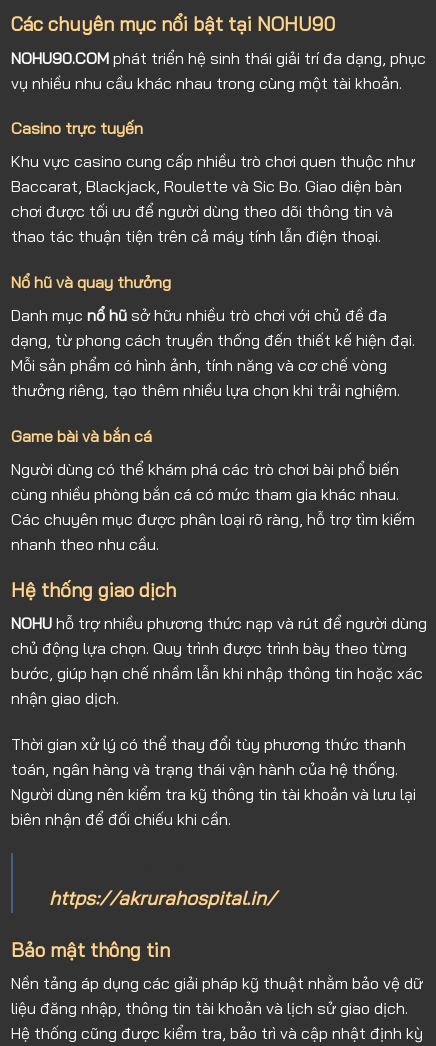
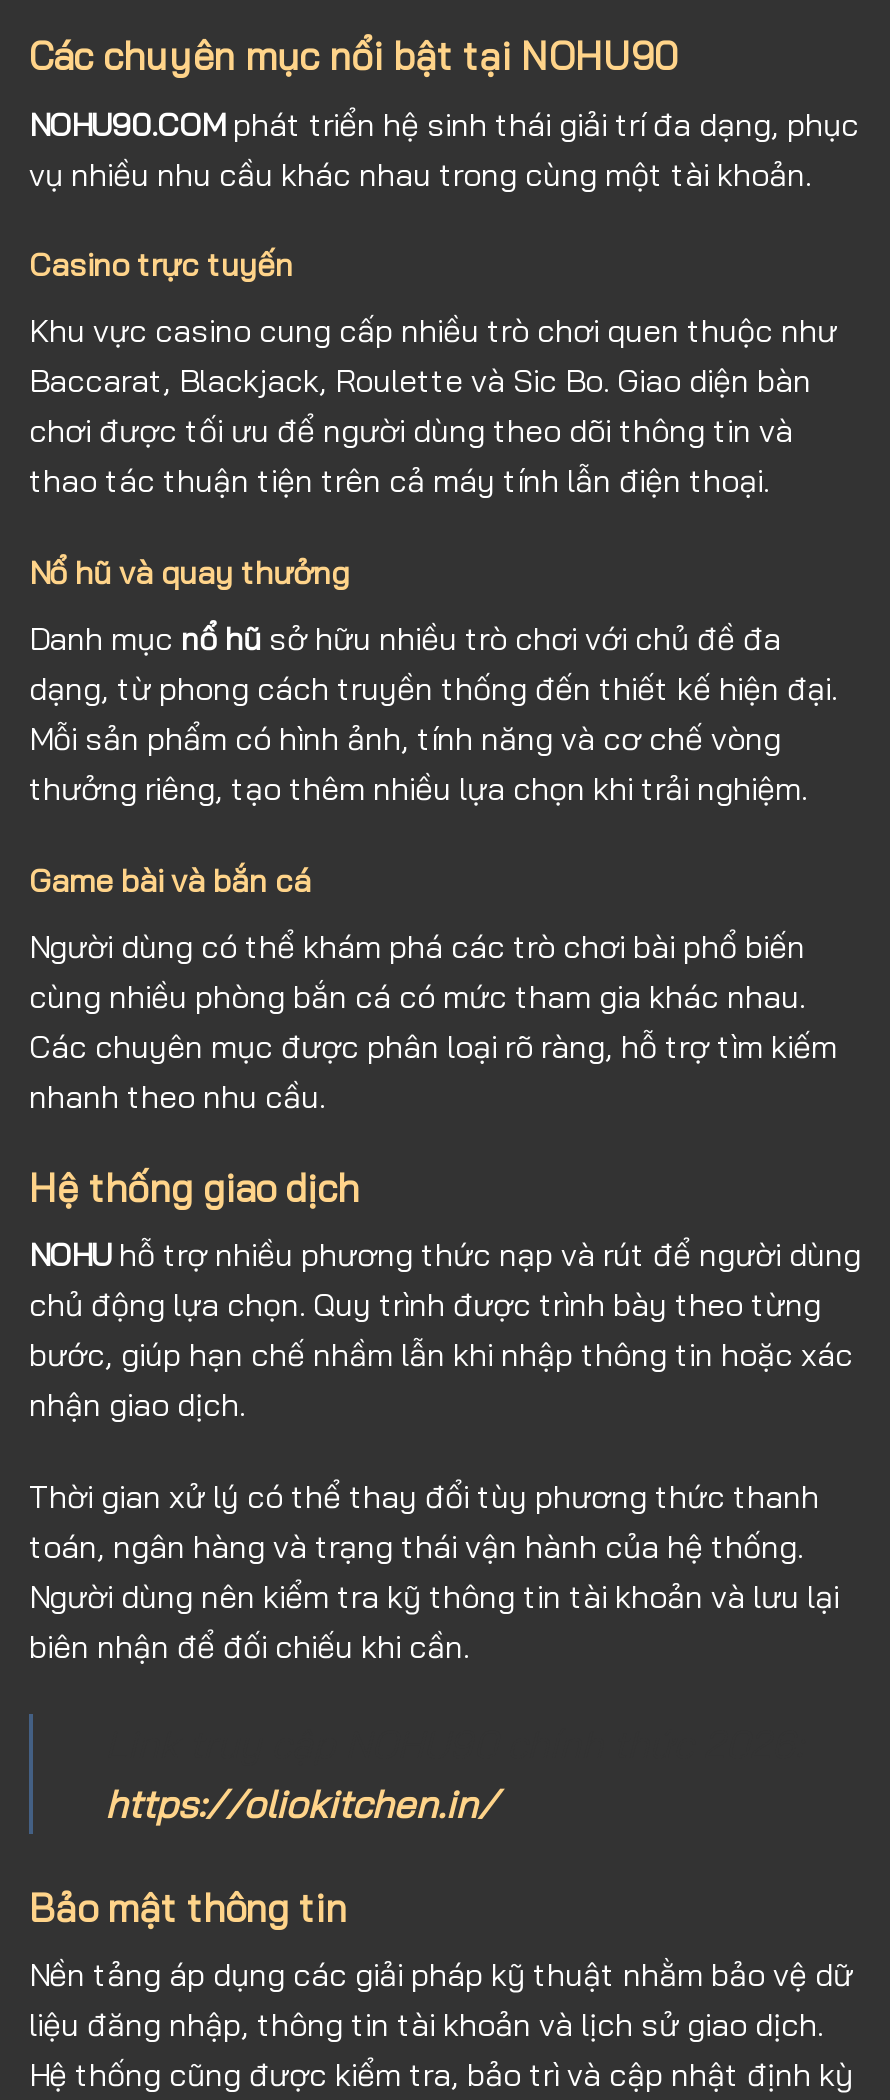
- https://akrurahospital.in/
+ https://oliokitchen.in/
